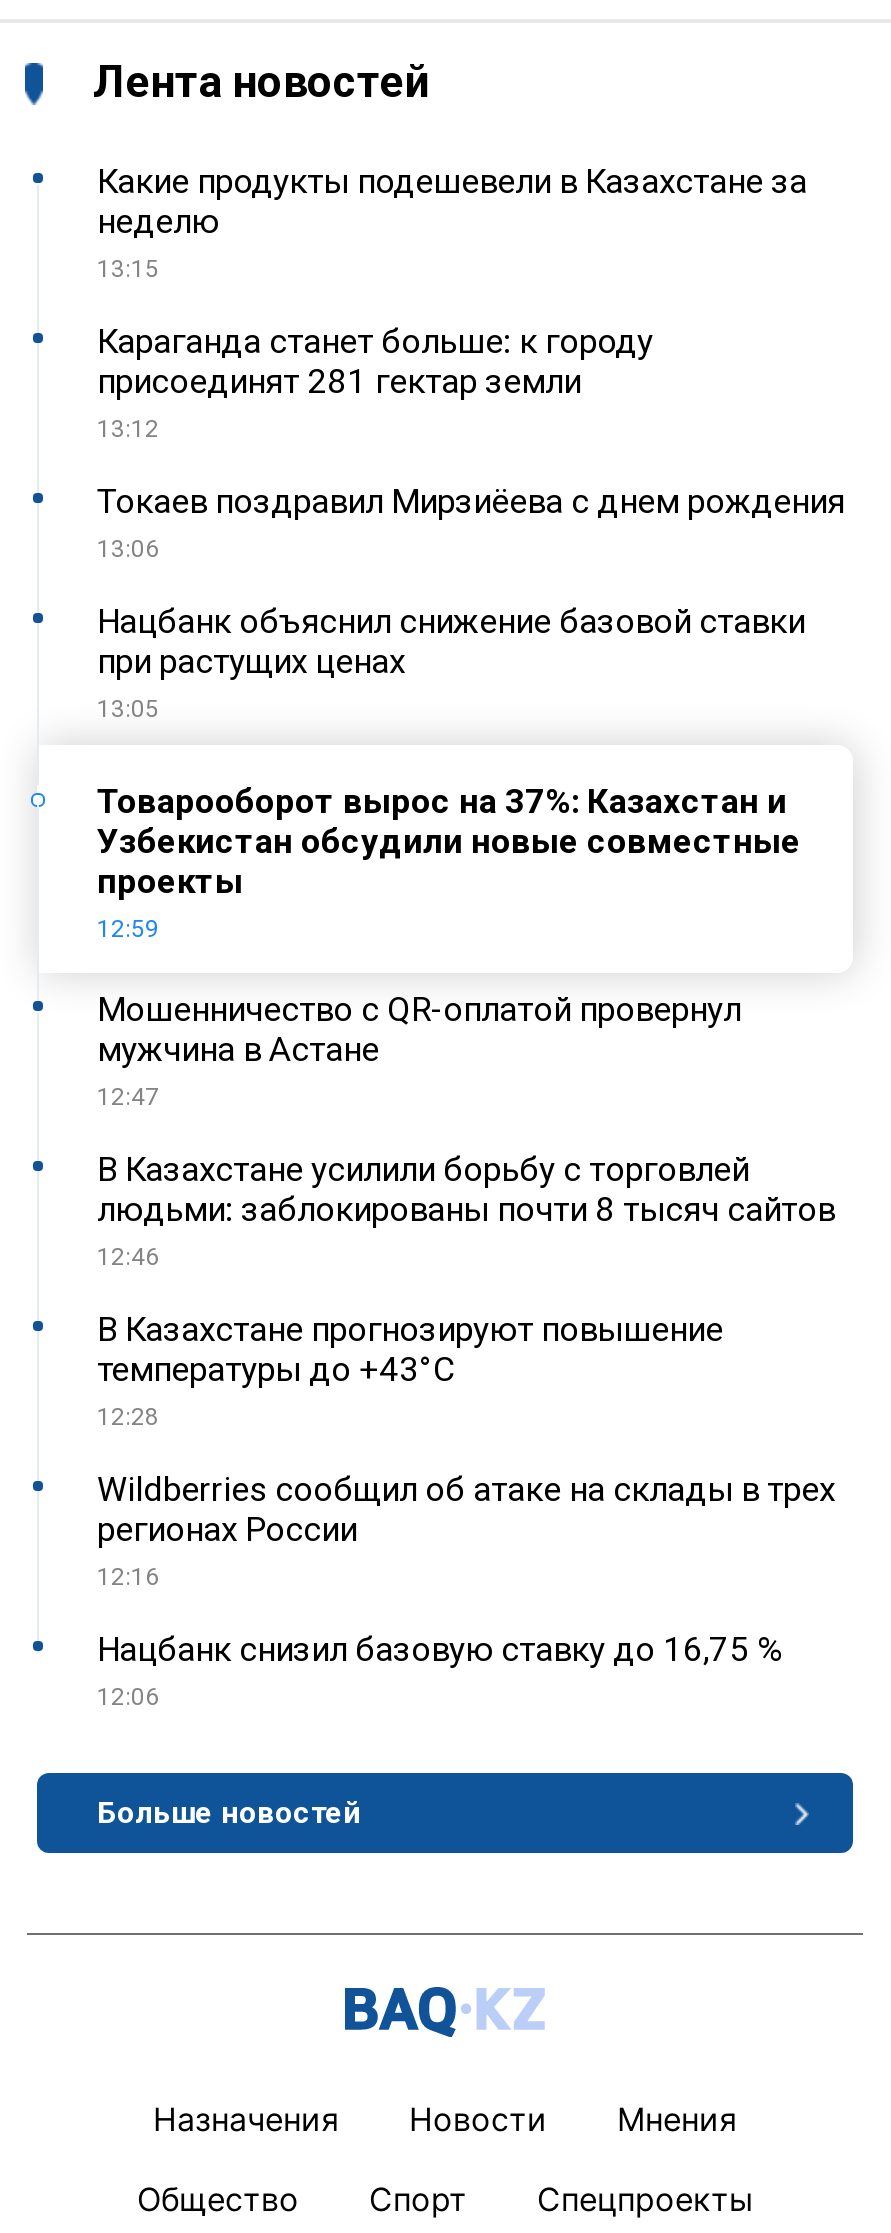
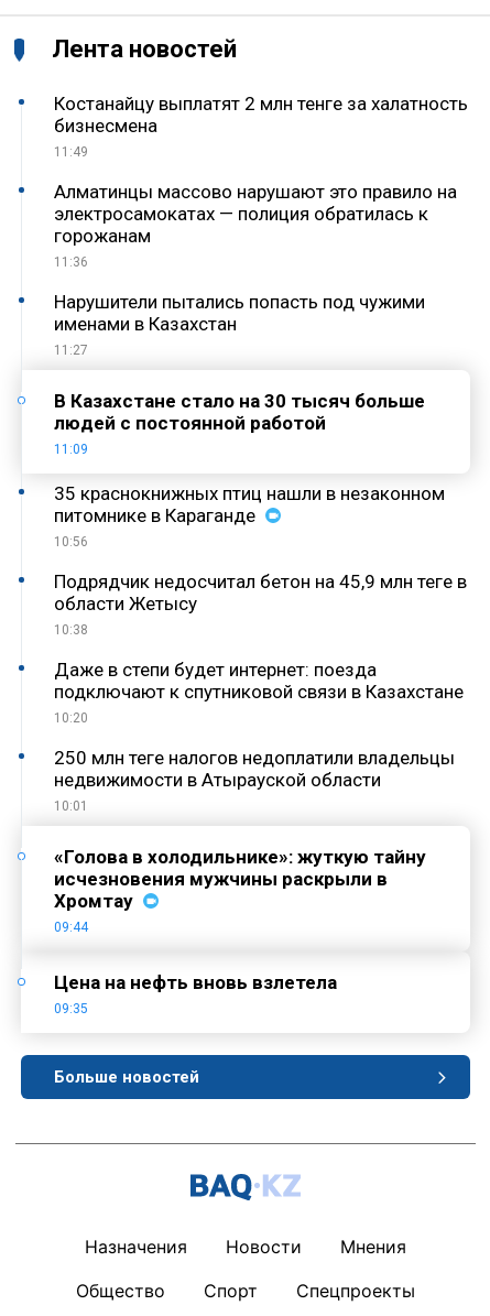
- Какие продукты подешевели в Казахстане за
- неделю
- 13:15
+ Костанайцу выплатят 2 млн тенге за халатность
+ бизнесмена
+ 11:49

- Караганда станет больше: к городу
- присоединят 281 гектар земли
- 13:12
+ Алматинцы массово нарушают это правило на
+ электросамокатах — полиция обратилась к
+ горожанам
+ 11:36

- Токаев поздравил Мирзиёева с днем рождения
- 13:06
+ Нарушители пытались попасть под чужими
+ именами в Казахстан
+ 11:27

- Нацбанк объяснил снижение базовой ставки
- при растущих ценах
- 13:05
+ В Казахстане стало на 30 тысяч больше
+ людей с постоянной работой
+ 11:09

- Товарооборот вырос на 37%: Казахстан и
- Узбекистан обсудили новые совместные
- проекты
- 12:59
+ 35 краснокнижных птиц нашли в незаконном
+ питомнике в Караганде
+ 10:56

- Мошенничество с QR-оплатой провернул
- мужчина в Астане
- 12:47
+ Подрядчик недосчитал бетон на 45,9 млн теңге в
+ области Жетысу
+ 10:38

- В Казахстане усилили борьбу с торговлей
- людьми: заблокированы почти 8 тысяч сайтов
- 12:46
+ Даже в степи будет интернет: поезда
+ подключают к спутниковой связи в Казахстане
+ 10:20

- В Казахстане прогнозируют повышение
- температуры до +43°C
- 12:28
+ 250 млн теңге налогов недоплатили владельцы
+ недвижимости в Атырауской области
+ 10:01

- Wildberries сообщил об атаке на склады в трех
- регионах России
- 12:16
+ «Голова в холодильнике»: жуткую тайну
+ исчезновения мужчины раскрыли в
+ Хромтау
+ 09:44

- Нацбанк снизил базовую ставку до 16,75 %
- 12:06
+ Цена на нефть вновь взлетела
+ 09:35
